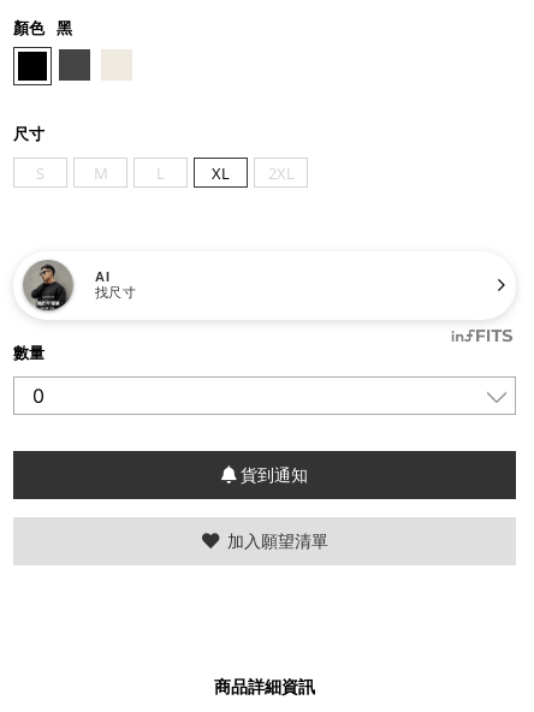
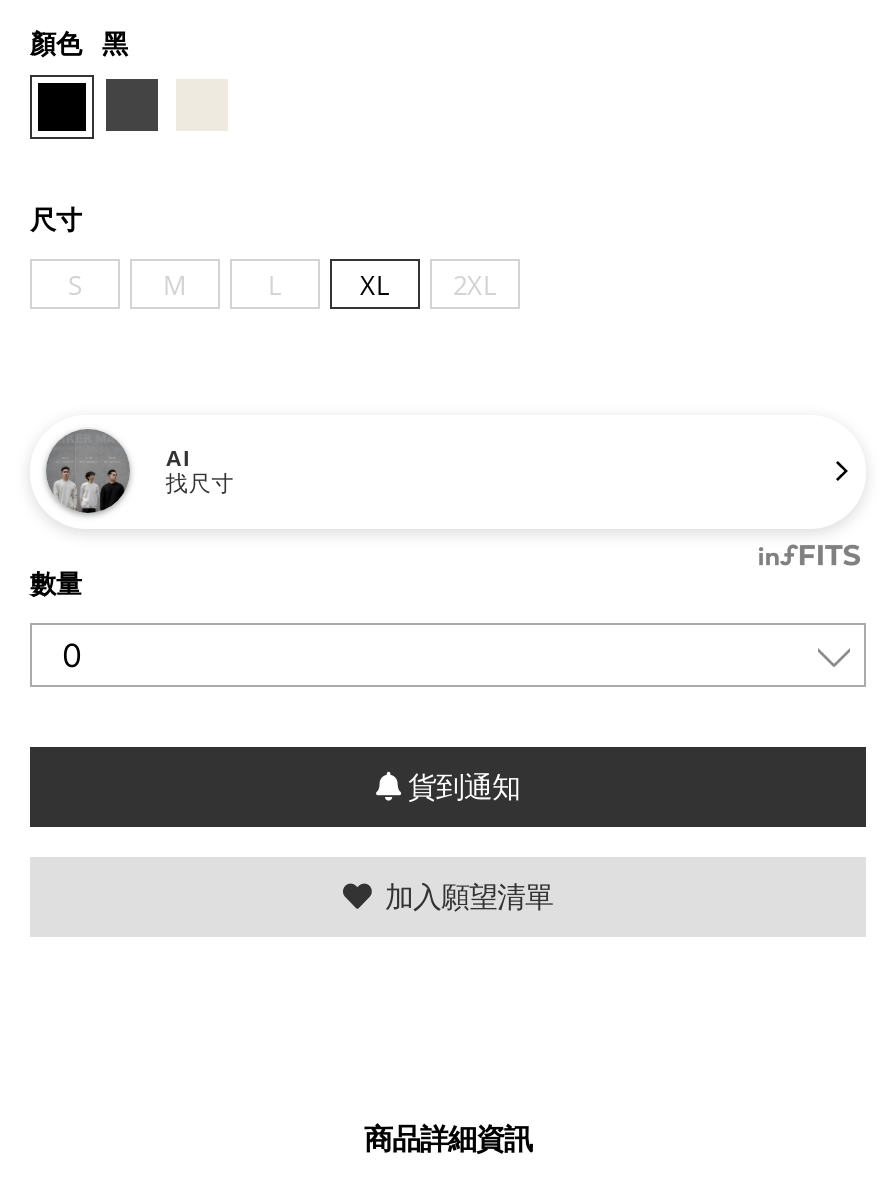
- [image]
+ [image]
